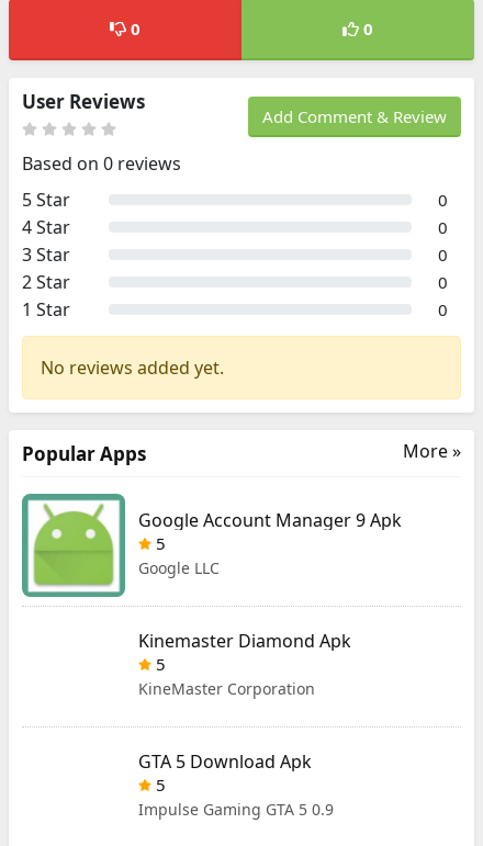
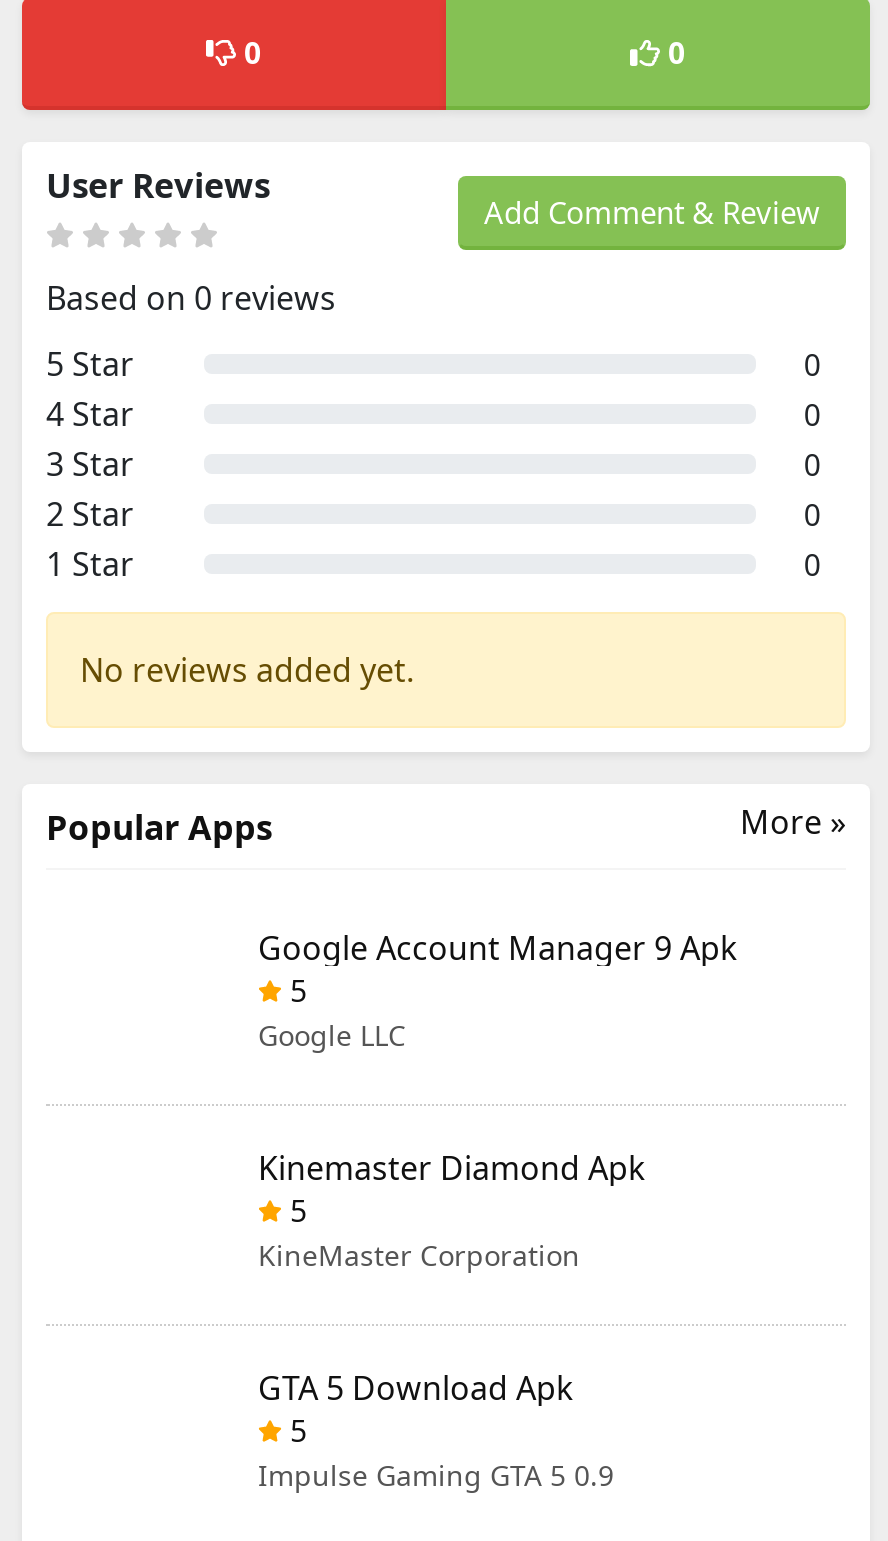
- [image]
